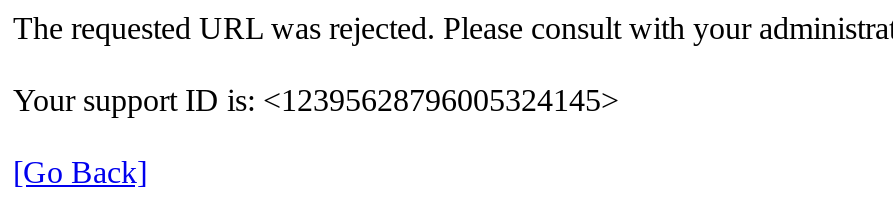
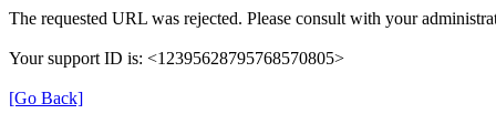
- Your support ID is: <12395628796005324145>
+ Your support ID is: <12395628795768570805>
